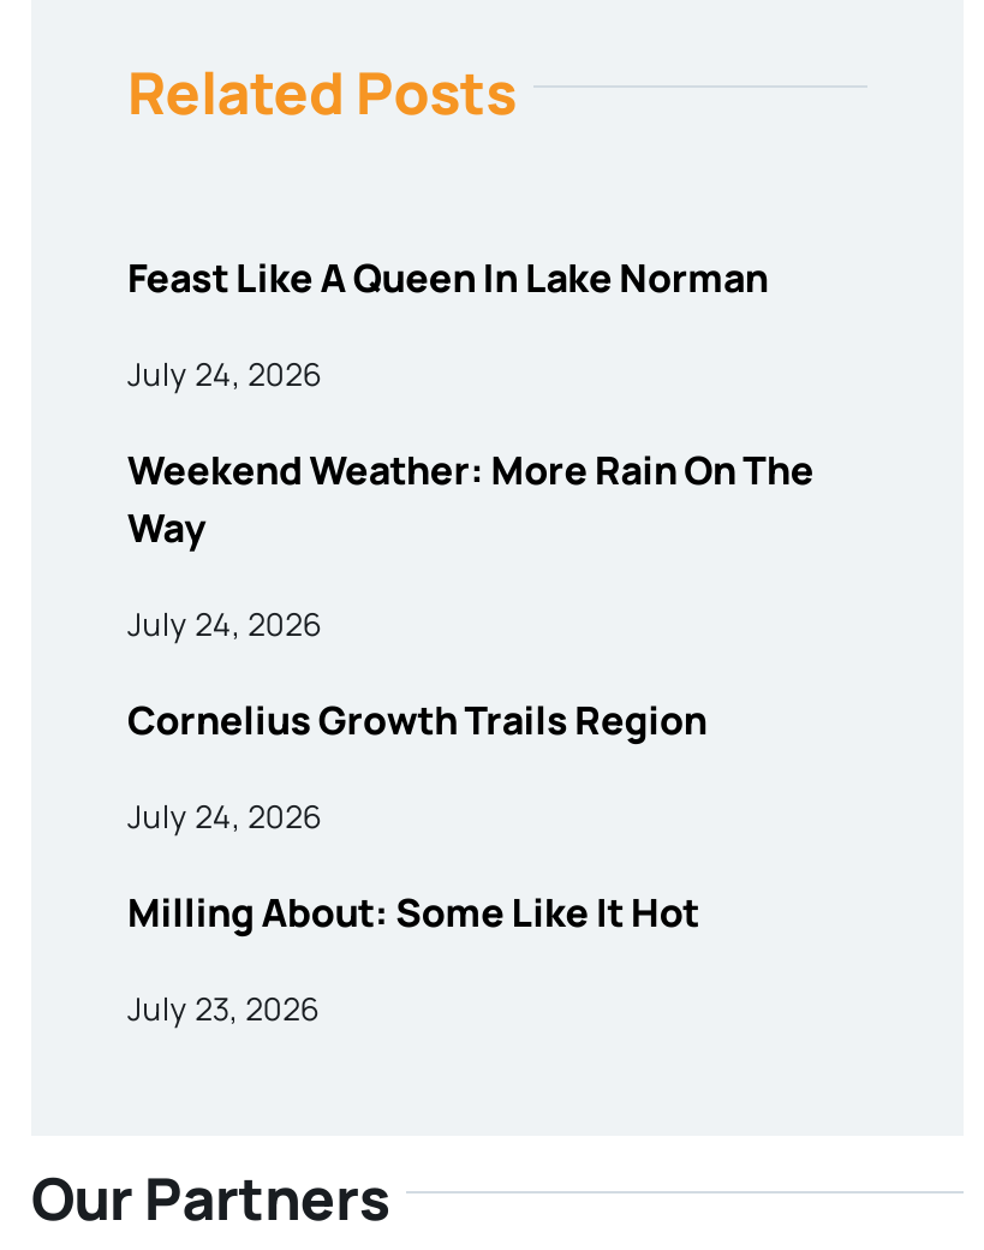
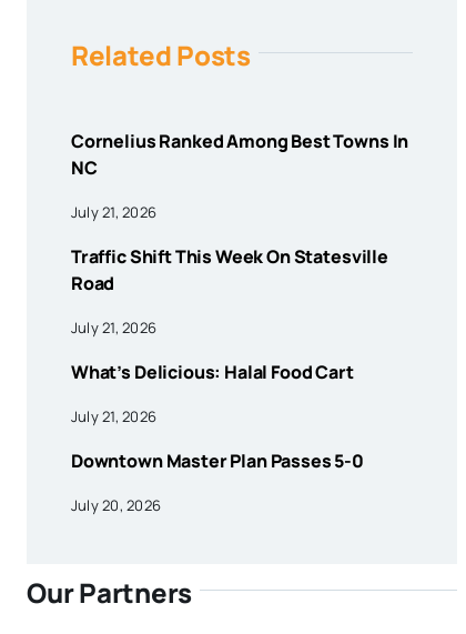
- Feast Like A Queen In Lake Norman
+ Cornelius Ranked Among Best Towns In
+ NC

- July 24, 2026
+ July 21, 2026

- Weekend Weather: More Rain On The
- Way
+ Traffic Shift This Week On Statesville
+ Road

- July 24, 2026
+ July 21, 2026

- Cornelius Growth Trails Region
+ What’s Delicious: Halal Food Cart

- July 24, 2026
+ July 21, 2026

- Milling About: Some Like It Hot
+ Downtown Master Plan Passes 5-0

- July 23, 2026
+ July 20, 2026
